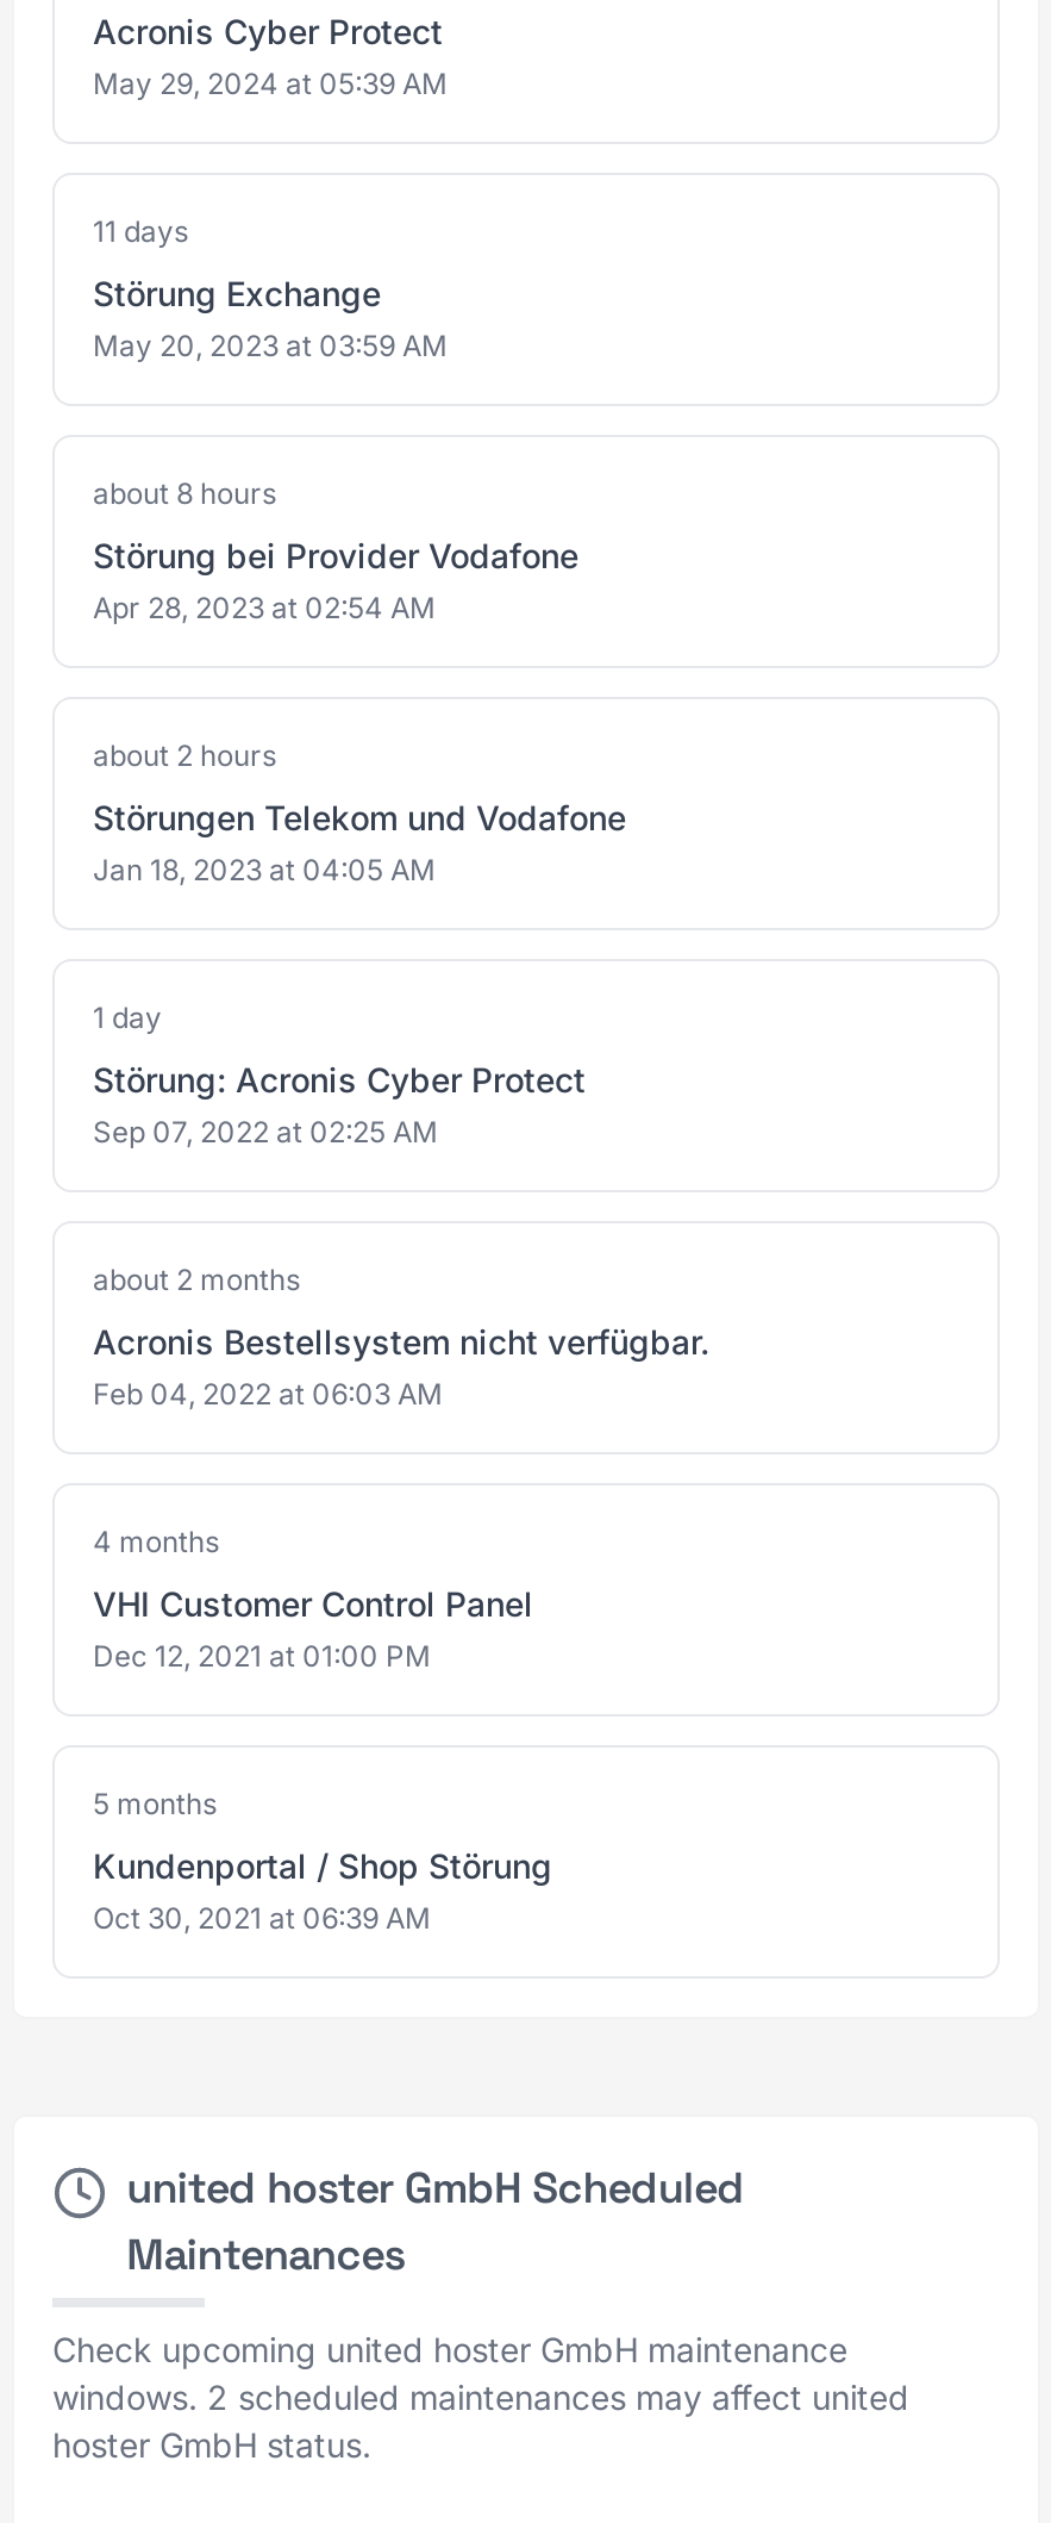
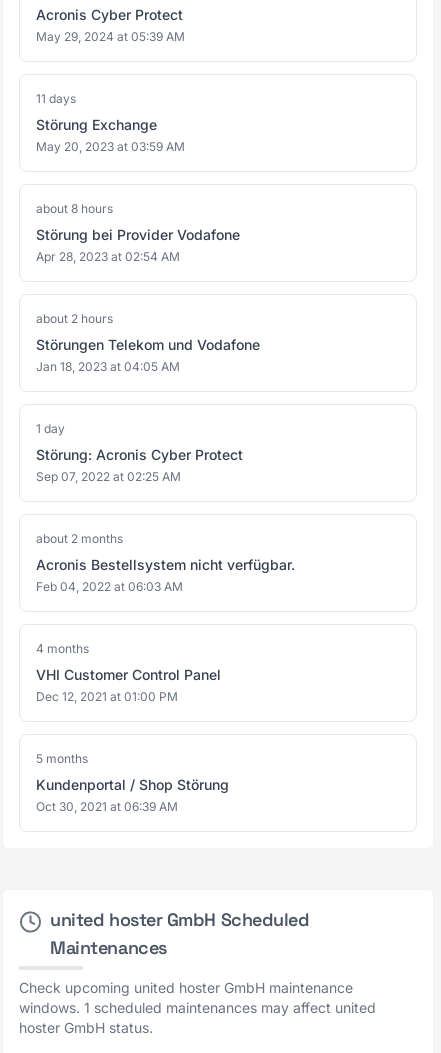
- windows. 2 scheduled maintenances may affect united
+ windows. 1 scheduled maintenances may affect united
